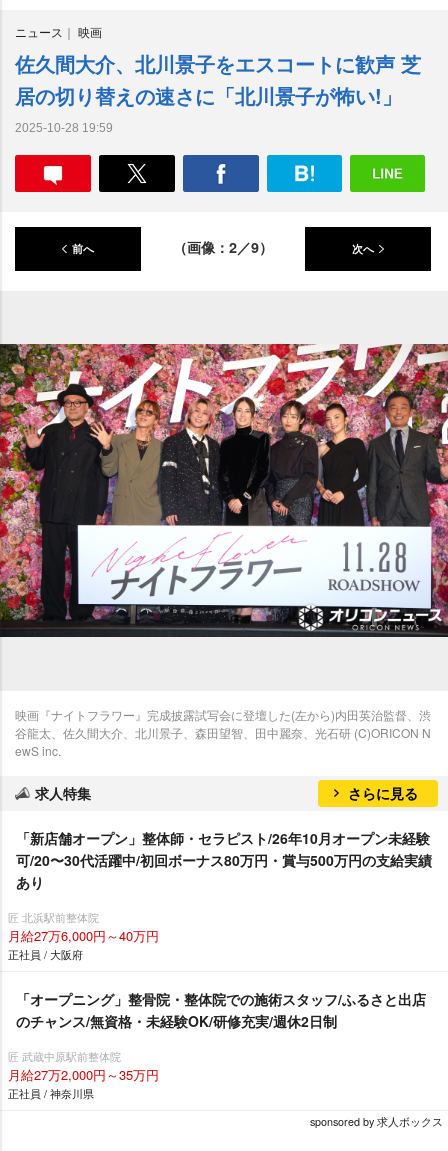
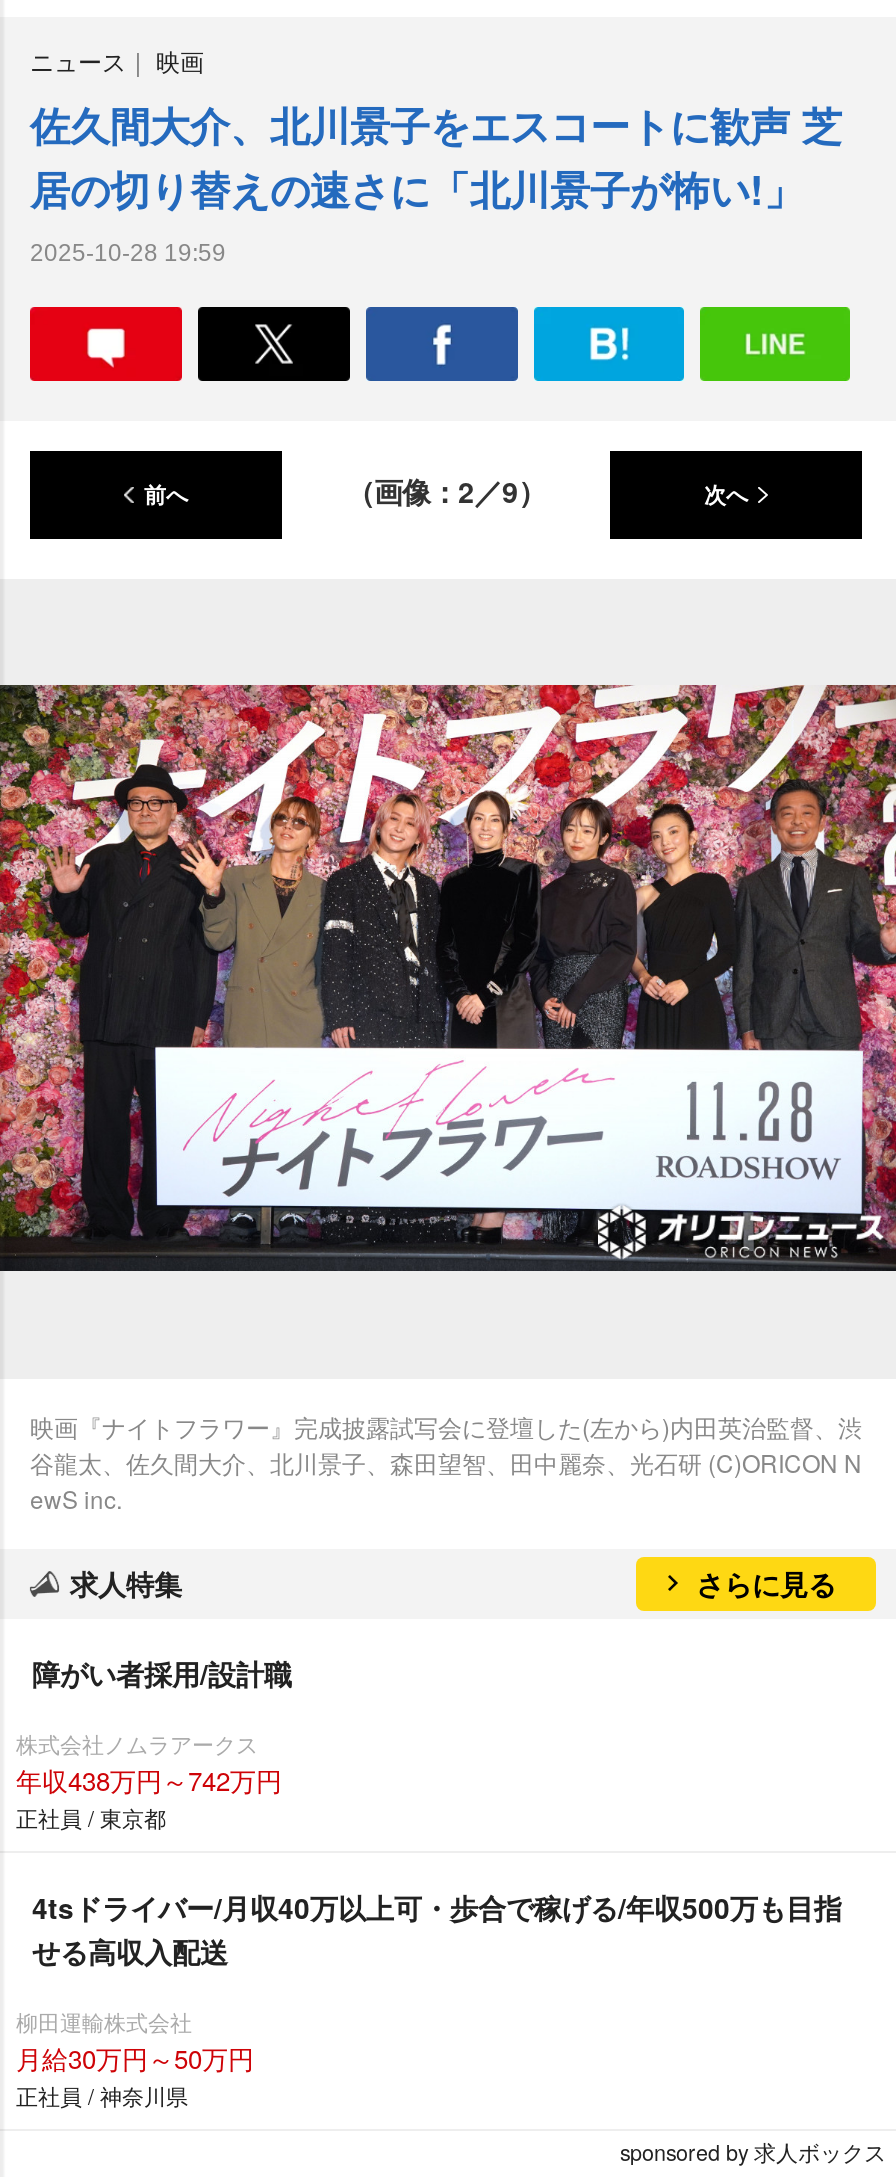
- 「新店舗オープン」整体師・セラピスト/26年10月オープン未経験
- 可/20〜30代活躍中/初回ボーナス80万円・賞与500万円の支給実績
- あり
+ 障がい者採用/設計職

- 匠 北浜駅前整体院
- 月給27万6,000円～40万円
- 正社員 / 大阪府
+ 株式会社ノムラアークス
+ 年収438万円～742万円
+ 正社員 / 東京都

- 「オープニング」整骨院・整体院での施術スタッフ/ふるさと出店
- のチャンス/無資格・未経験OK/研修充実/週休2日制
+ 4tsドライバー/月収40万以上可・歩合で稼げる/年収500万も目指
+ せる高収入配送

- 匠 武蔵中原駅前整体院
- 月給27万2,000円～35万円
+ 柳田運輸株式会社
+ 月給30万円～50万円
